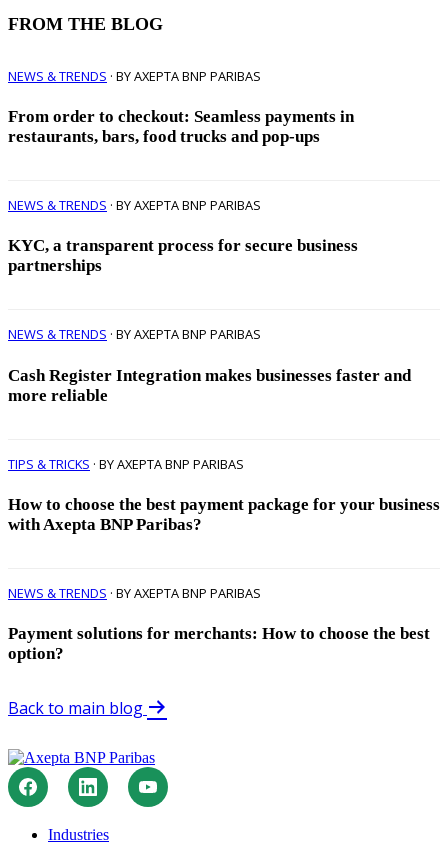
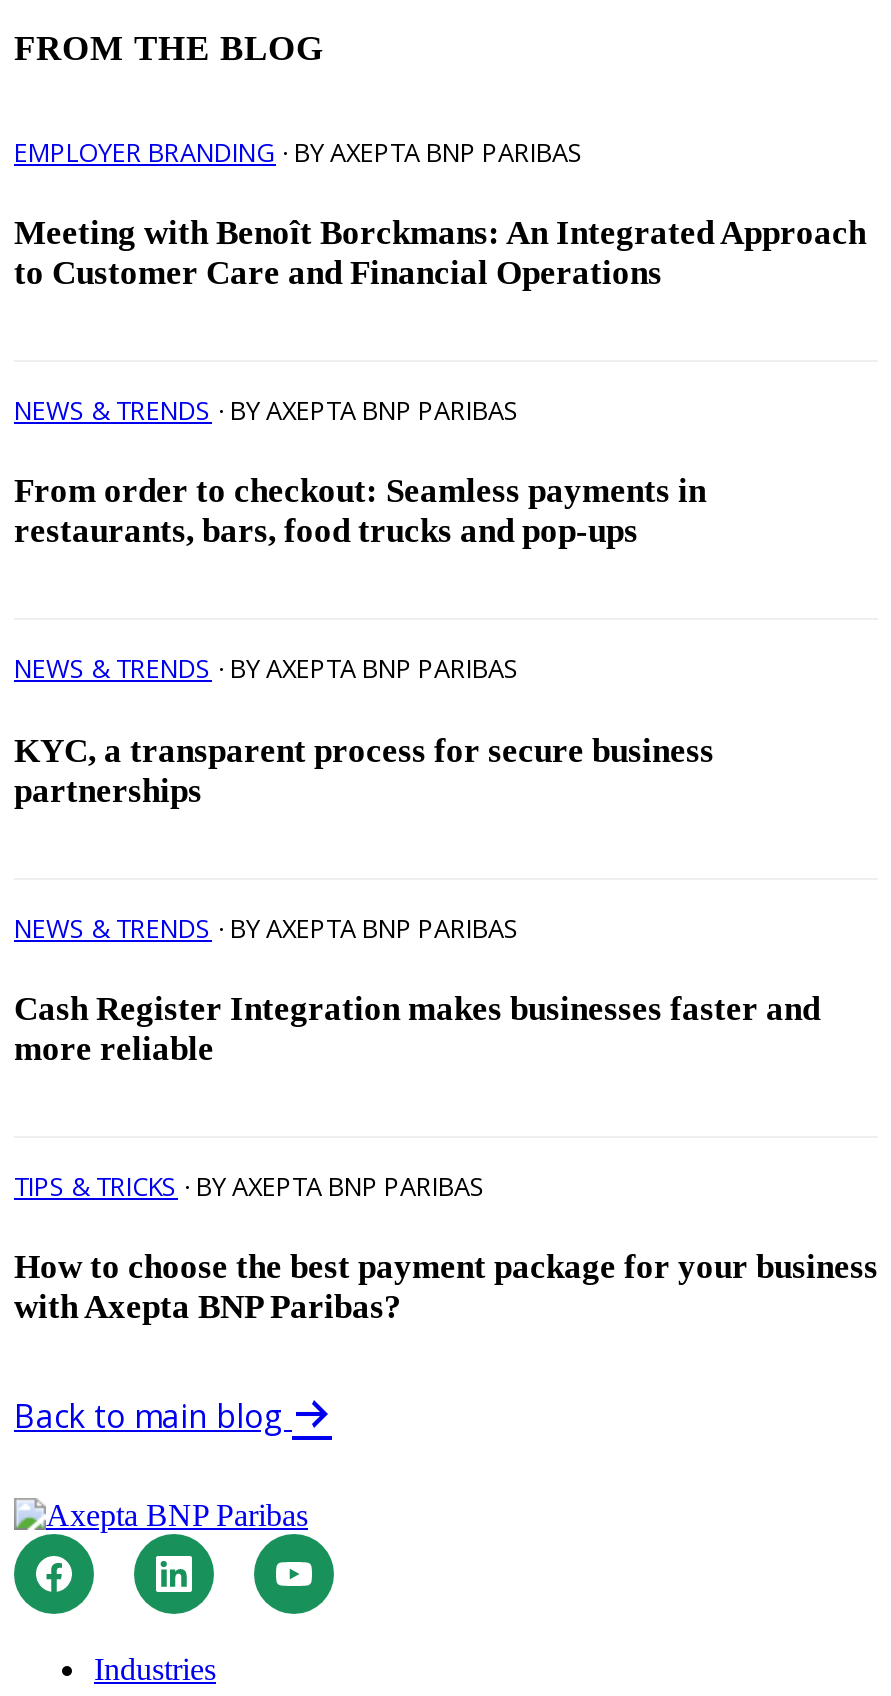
+ EMPLOYER BRANDING · BY AXEPTA BNP PARIBAS
+ Meeting with Benoît Borckmans: An Integrated Approach
+ to Customer Care and Financial Operations

moved down: NEWS & TRENDS · BY AXEPTA BNP PARIBAS | From order to checkout: Seamless payments in | restaurants, bars, food trucks and pop-ups | ... | How to choose the best payment package for your business | with Axepta BNP Paribas?

- NEWS & TRENDS · BY AXEPTA BNP PARIBAS
- Payment solutions for merchants: How to choose the best
- option?
